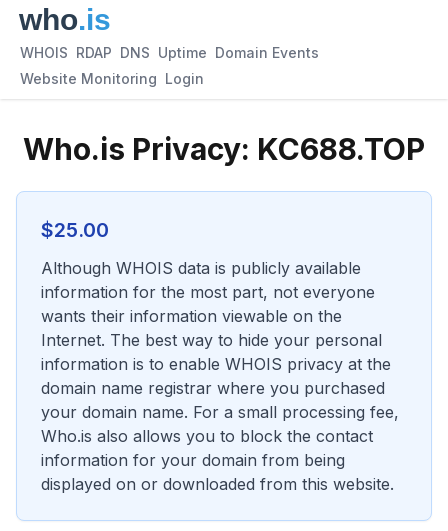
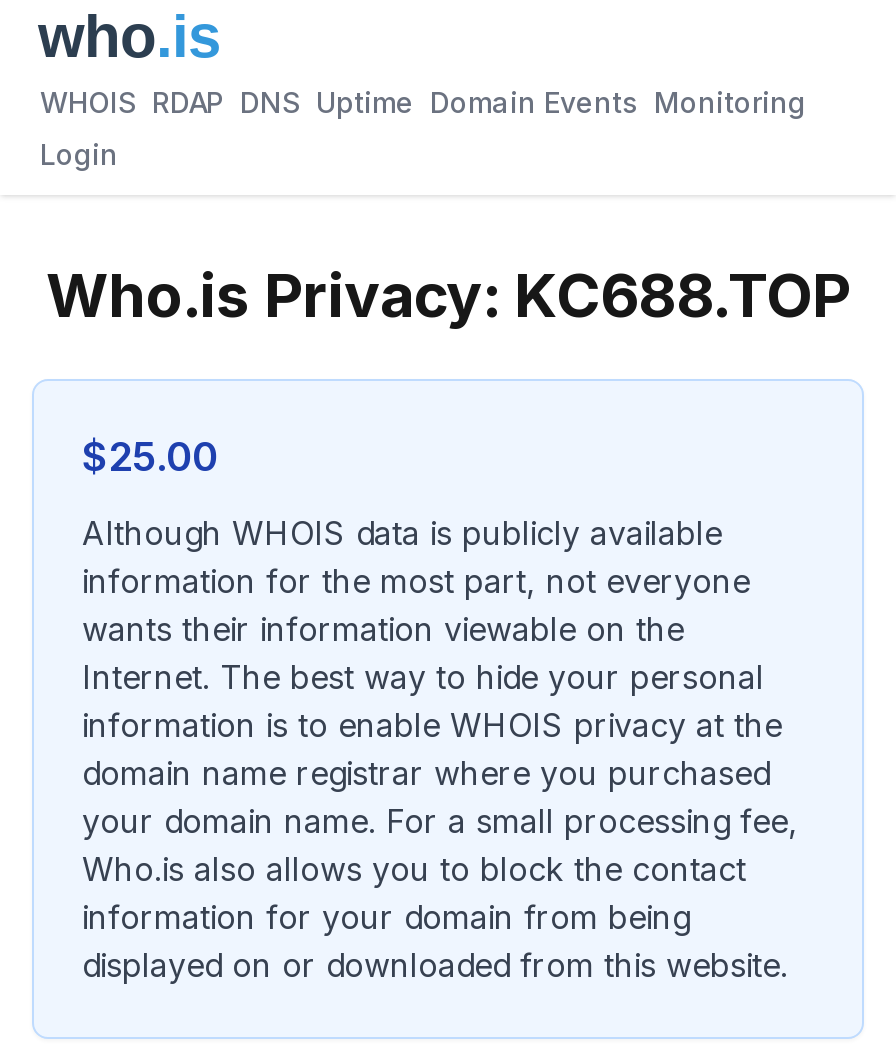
- WHOIS RDAP DNS Uptime Domain Events
+ WHOIS RDAP DNS Uptime Domain Events Monitoring

- Website Monitoring Login
+ Login
